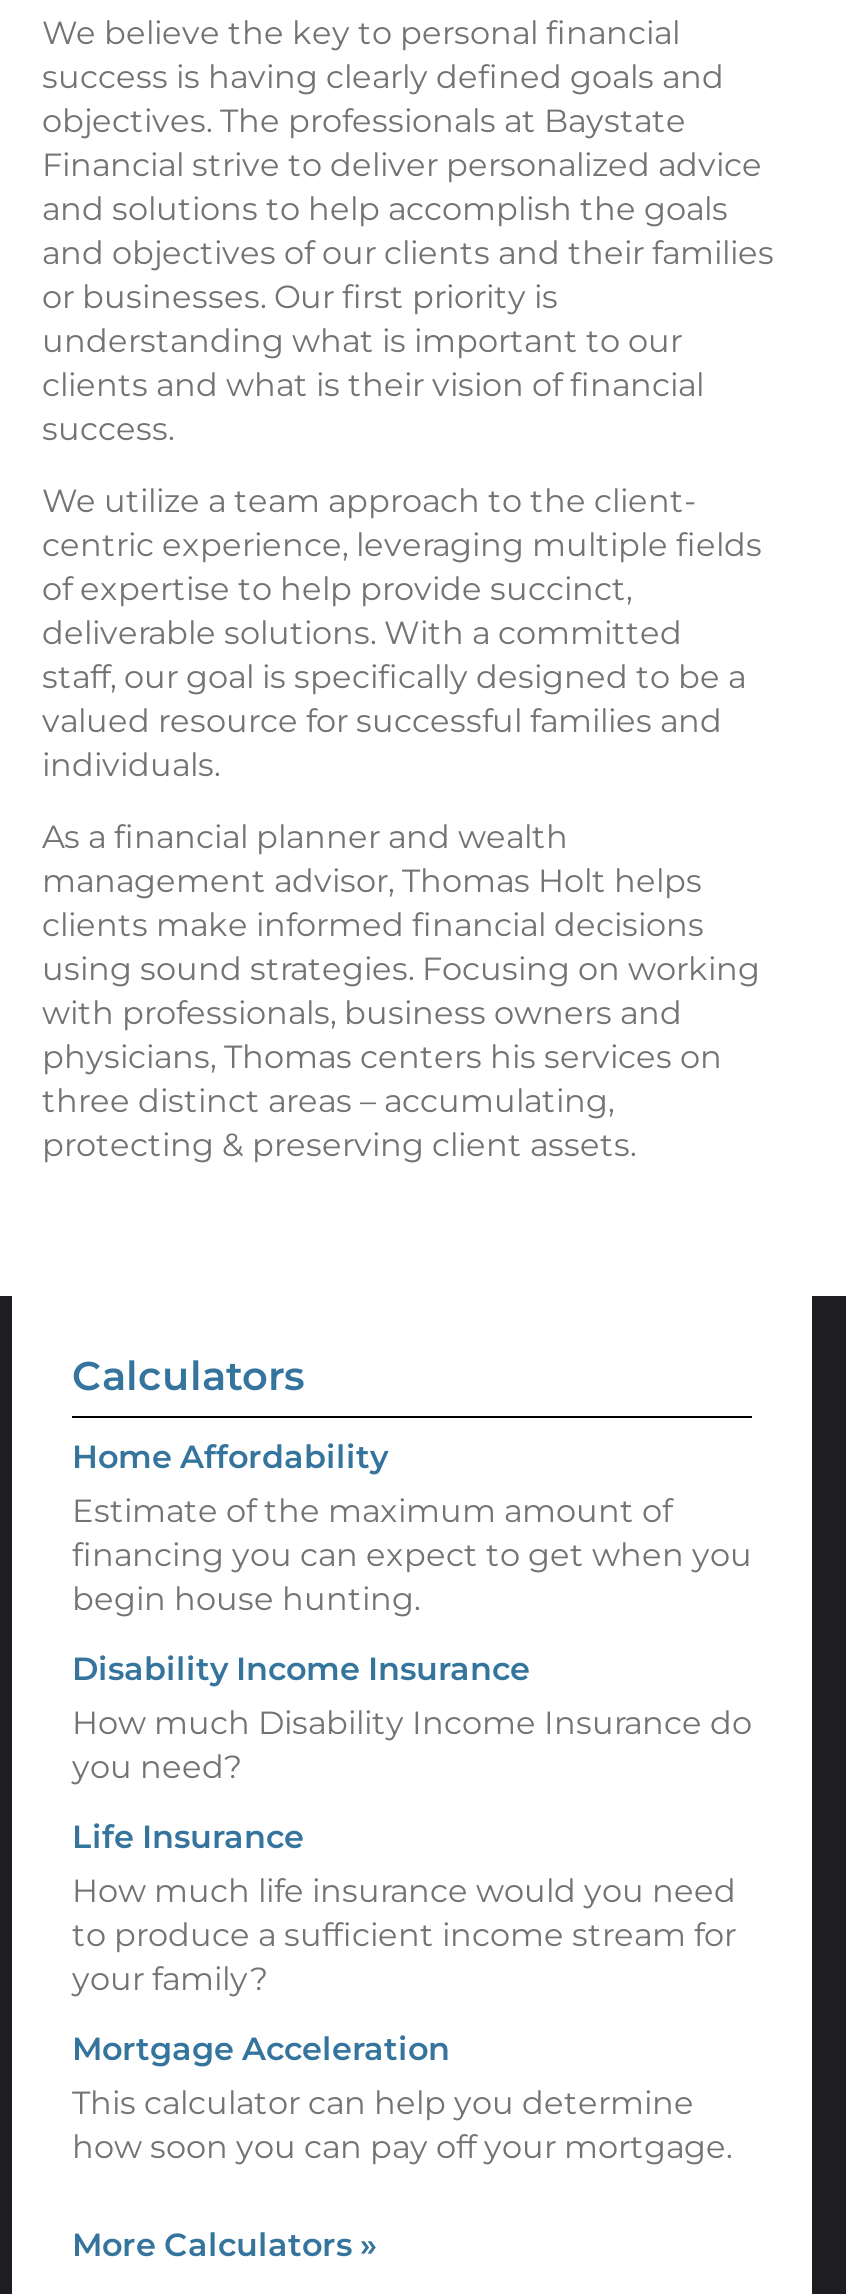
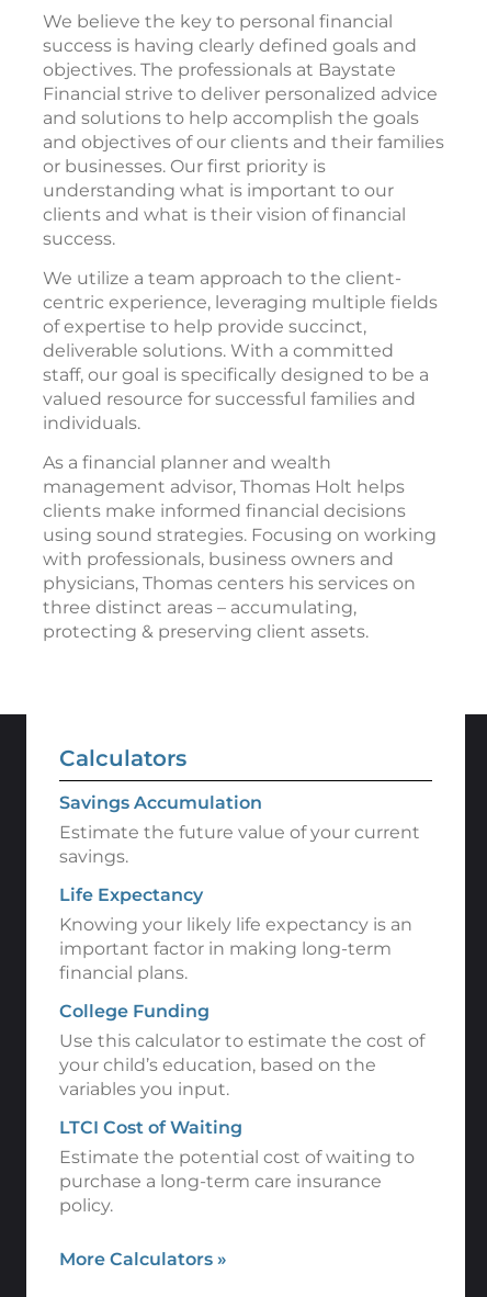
- Home Affordability
- Estimate of the maximum amount of
- financing you can expect to get when you
- begin house hunting.
+ Savings Accumulation
+ Estimate the future value of your current
+ savings.

- Disability Income Insurance
- How much Disability Income Insurance do
- you need?
+ Life Expectancy
+ Knowing your likely life expectancy is an
+ important factor in making long-term
+ financial plans.

- Life Insurance
- How much life insurance would you need
- to produce a sufficient income stream for
- your family?
+ College Funding
+ Use this calculator to estimate the cost of
+ your child’s education, based on the
+ variables you input.

- Mortgage Acceleration
- This calculator can help you determine
- how soon you can pay off your mortgage.
+ LTCI Cost of Waiting
+ Estimate the potential cost of waiting to
+ purchase a long-term care insurance
+ policy.
